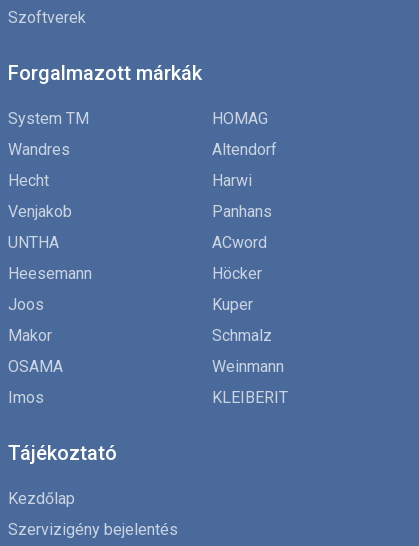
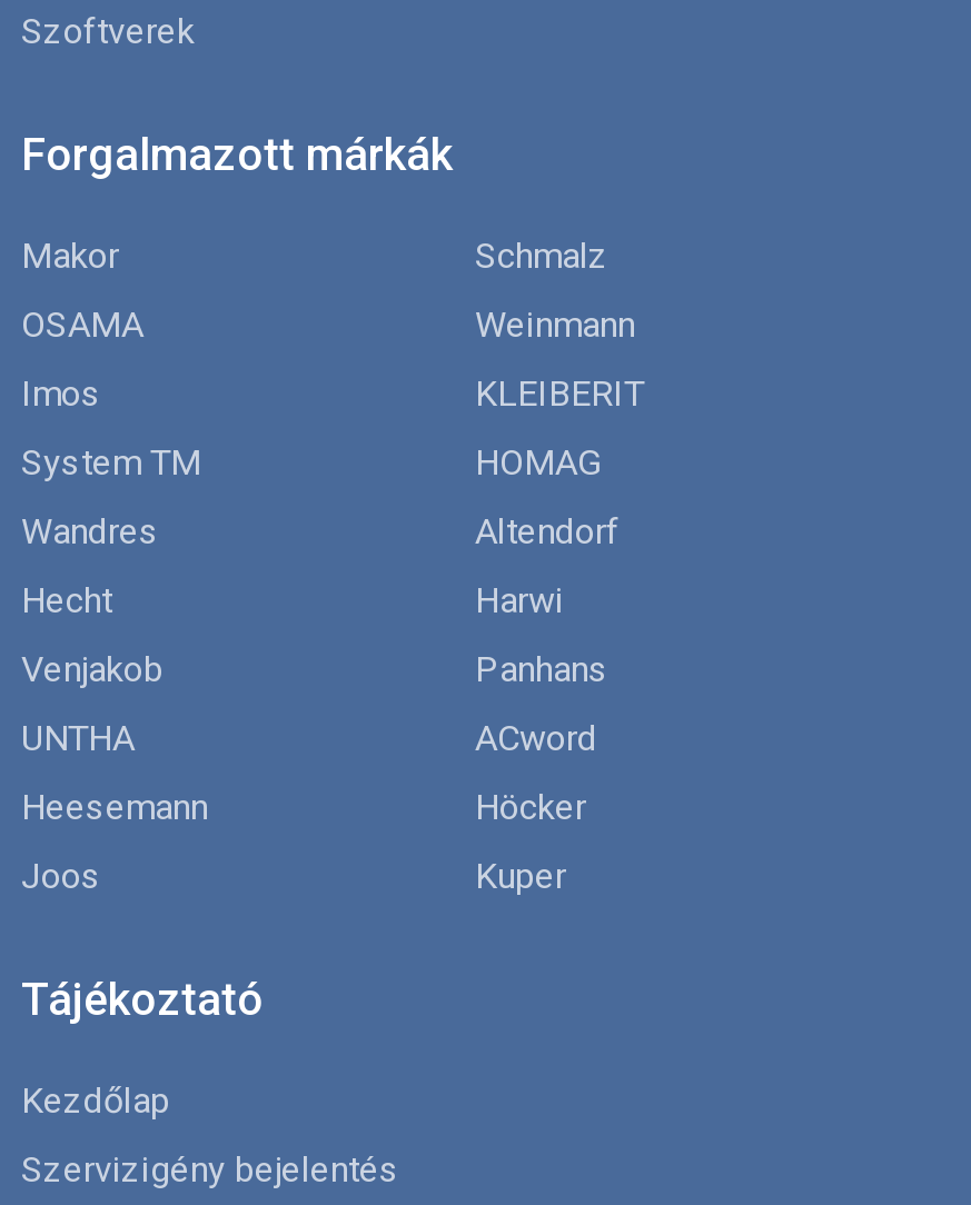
moved down: System TM | HOMAG | Wandres | ... | Joos | Kuper

moved up: Makor | Schmalz | OSAMA | Weinmann | Imos | KLEIBERIT
